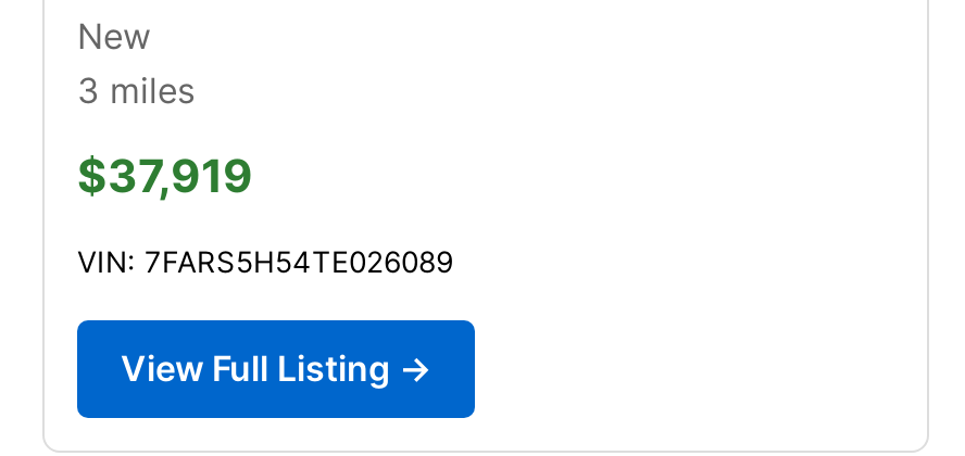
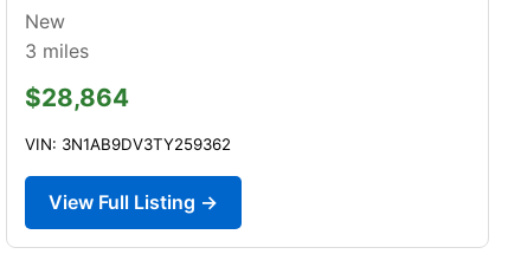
- $37,919
+ $28,864

- VIN: 7FARS5H54TE026089
+ VIN: 3N1AB9DV3TY259362
